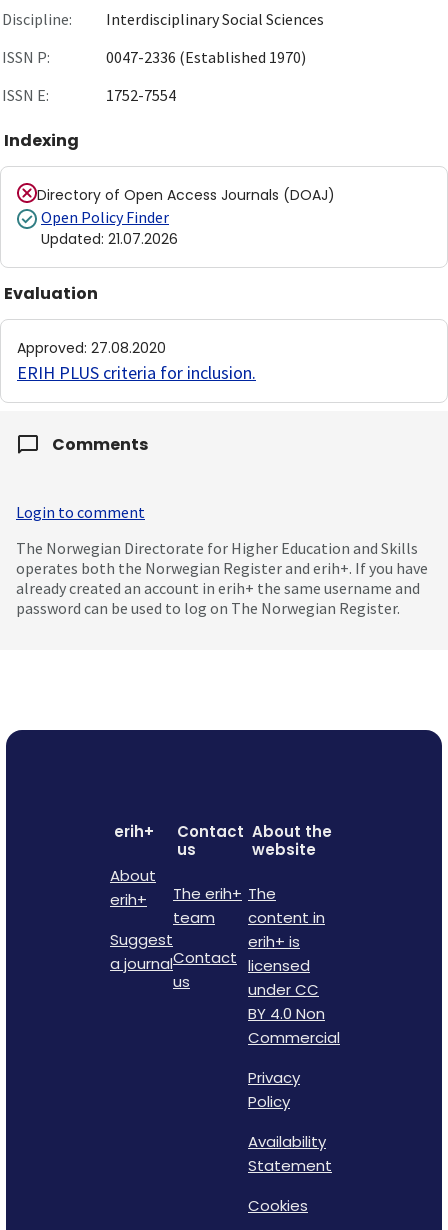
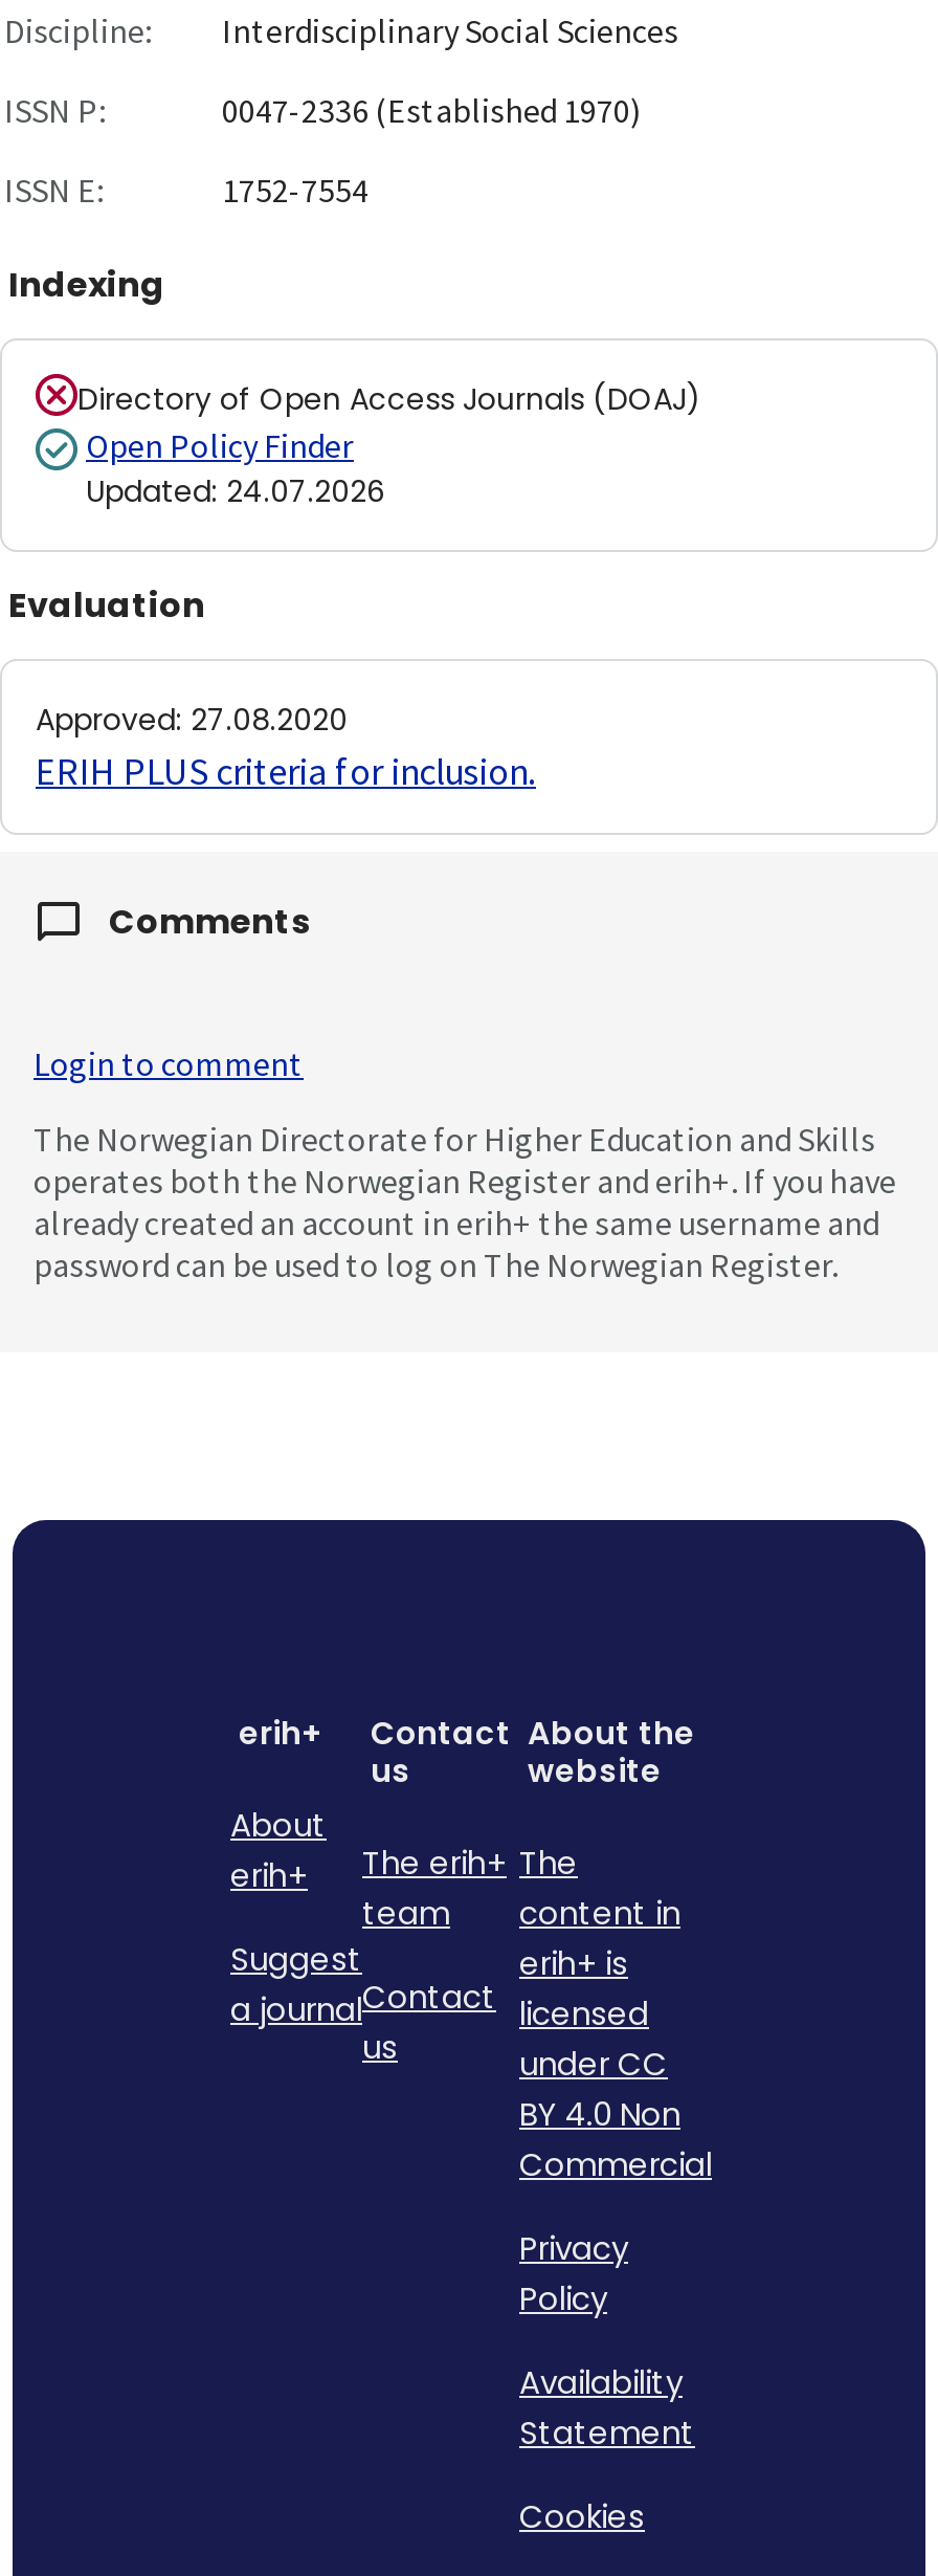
- Updated: 21.07.2026
+ Updated: 24.07.2026
